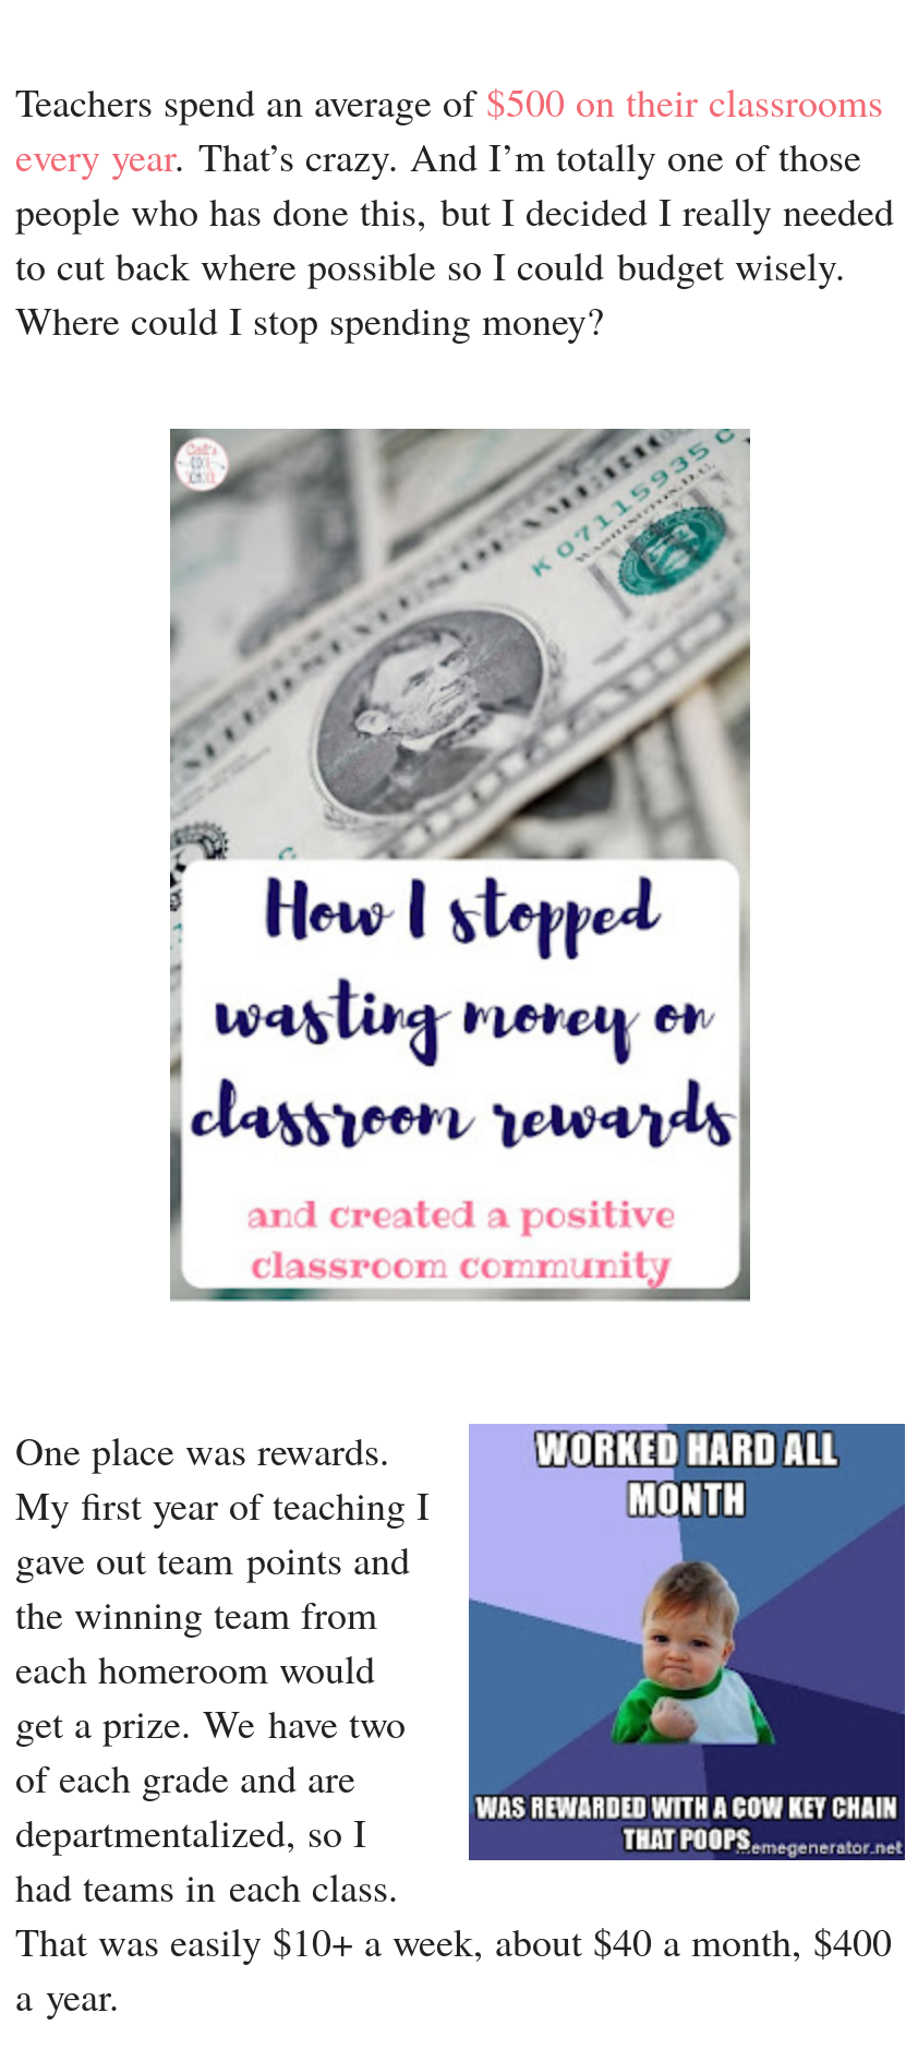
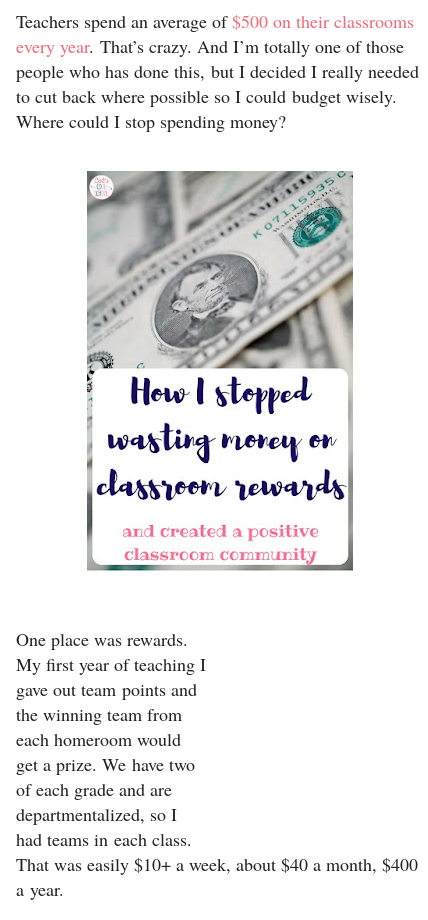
- [image]
